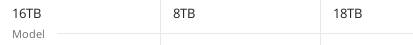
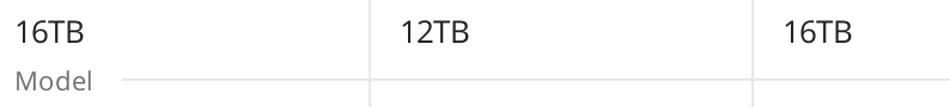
- 8TB
- 18TB
+ 12TB
+ 16TB
